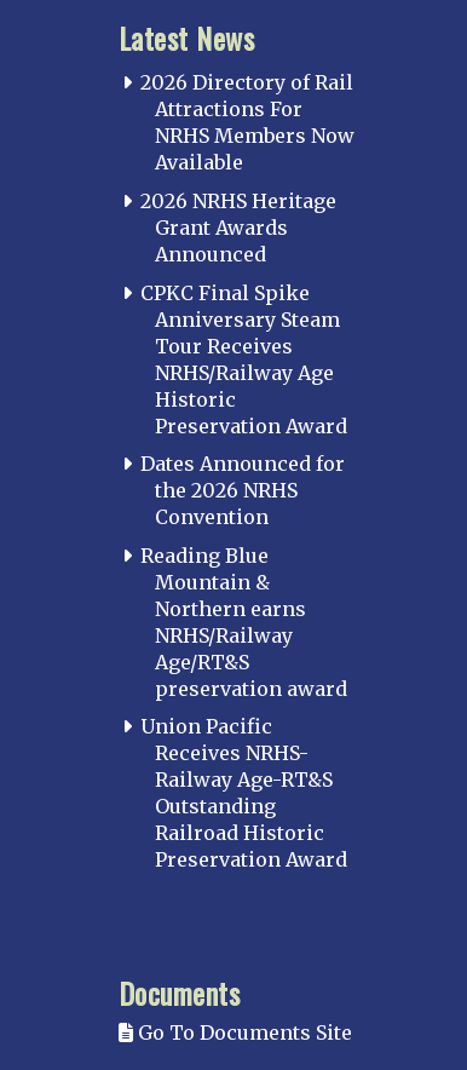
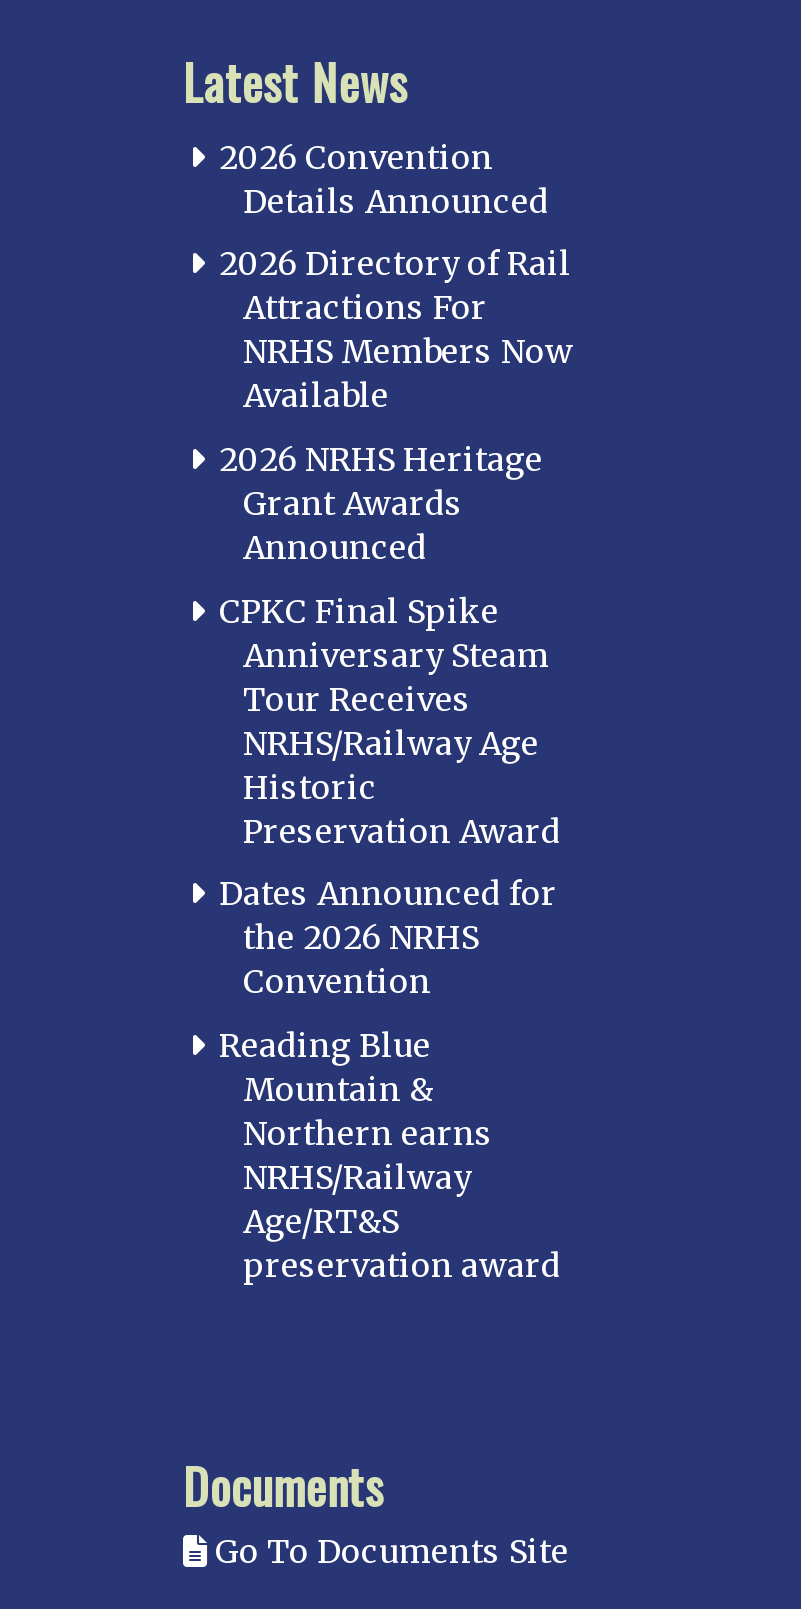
+ 2026 Convention
+ Details Announced

moved down: 2026 Directory of Rail | Attractions For | NRHS Members Now | ... | Age/RT&S | preservation award

- Union Pacific
- Receives NRHS-
- Railway Age-RT&S
- Outstanding
- Railroad Historic
- Preservation Award
